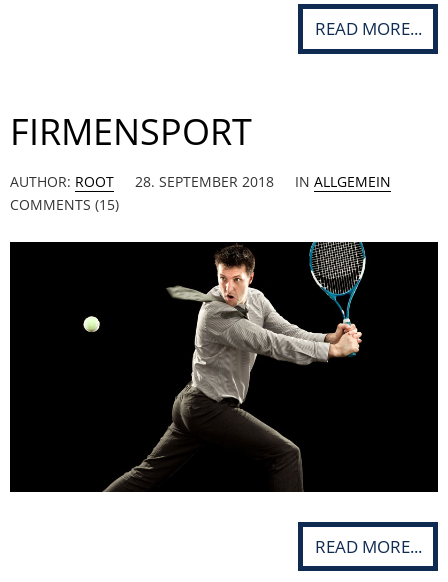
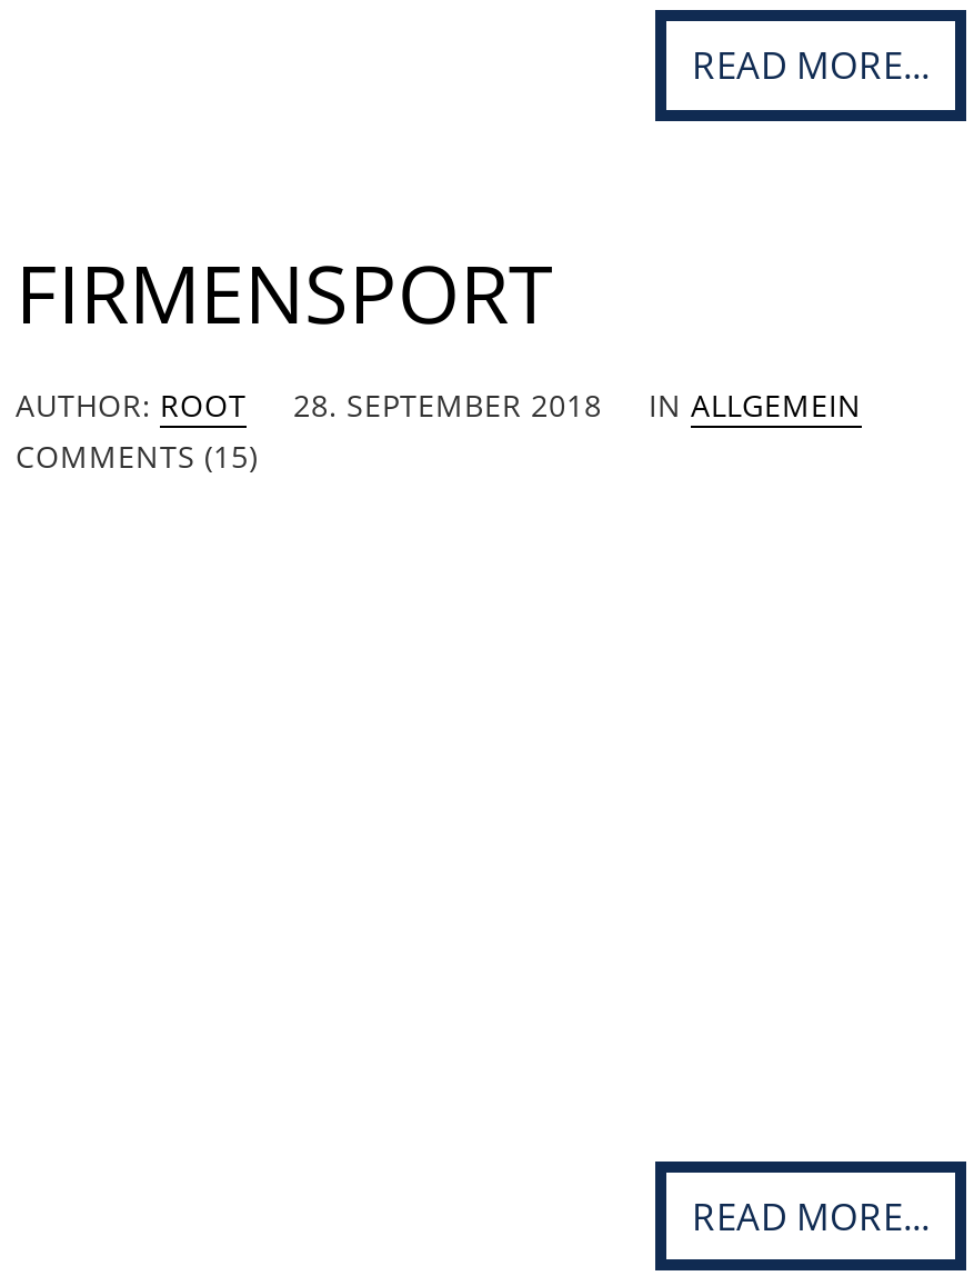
- [image]
